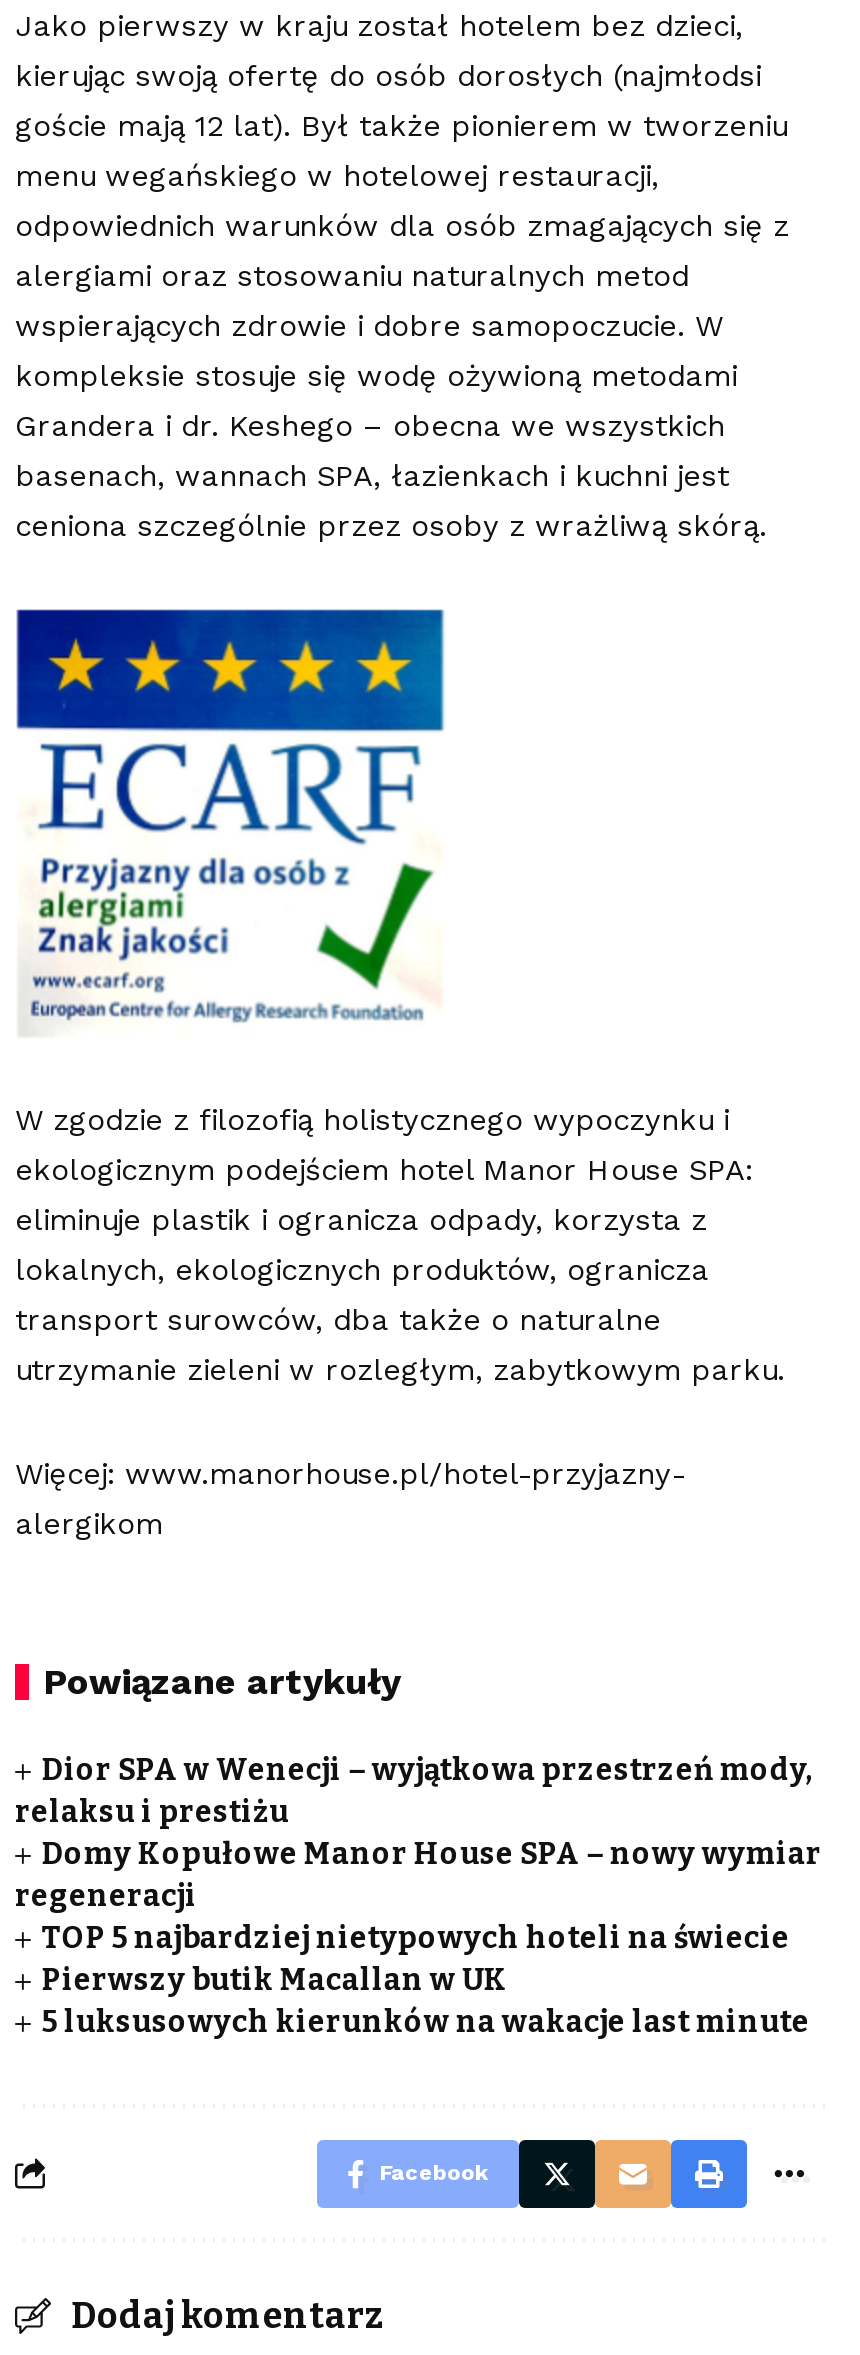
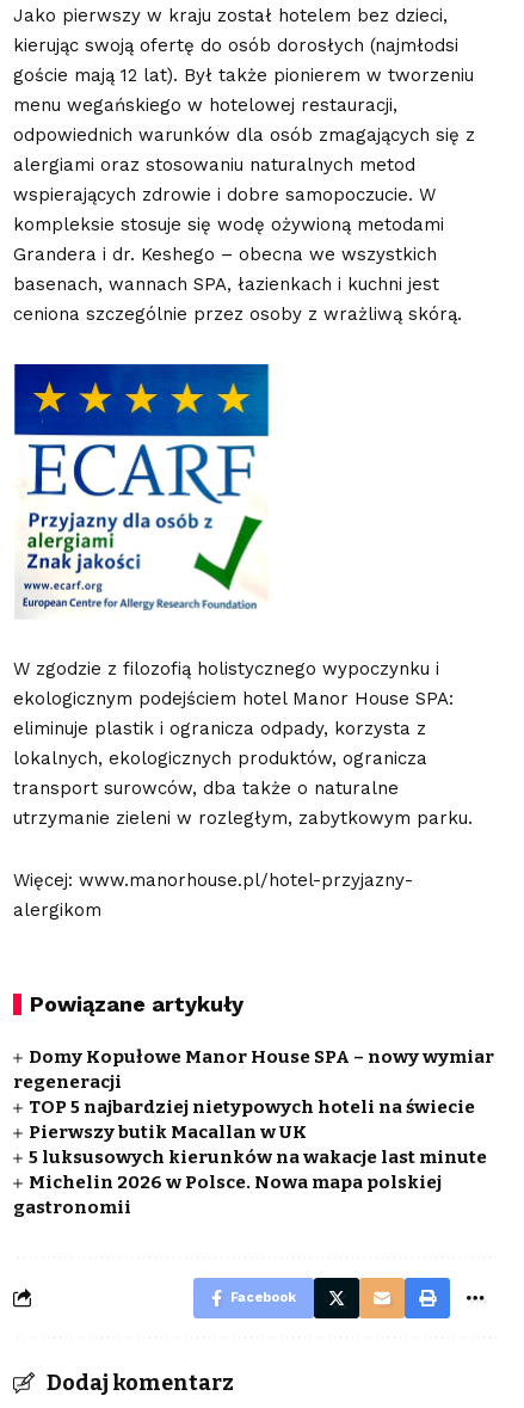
- Dior SPA w Wenecji – wyjątkowa przestrzeń mody,
- relaksu i prestiżu

moved up: Domy Kopułowe Manor House SPA – nowy wymiar | regeneracji | TOP 5 najbardziej nietypowych hoteli na świecie | Pierwszy butik Macallan w UK | 5 luksusowych kierunków na wakacje last minute

+ Michelin 2026 w Polsce. Nowa mapa polskiej
+ gastronomii
